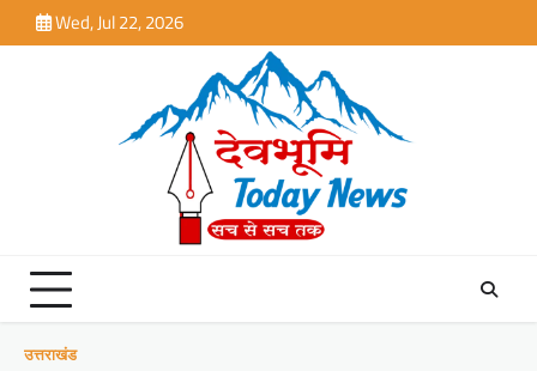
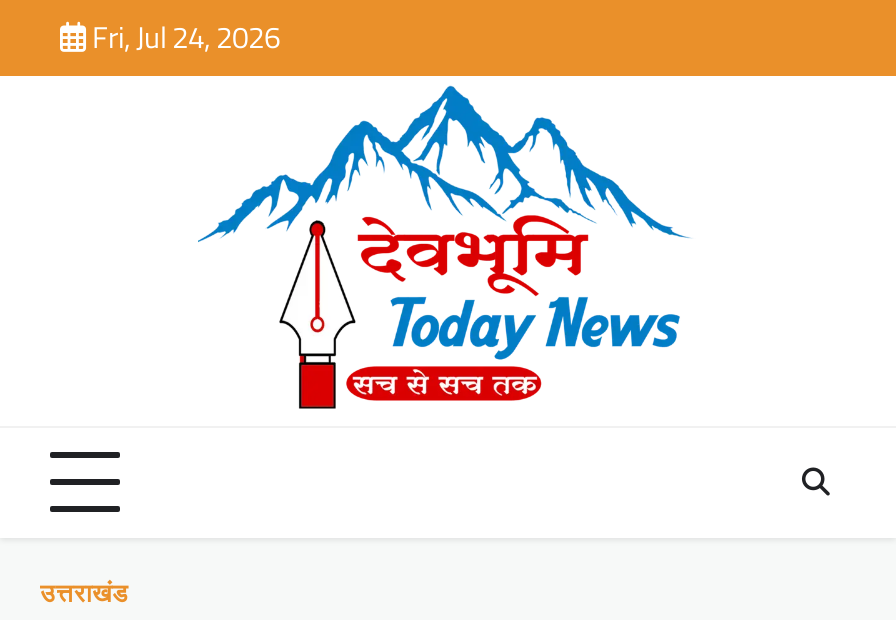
- Wed, Jul 22, 2026
+ Fri, Jul 24, 2026
